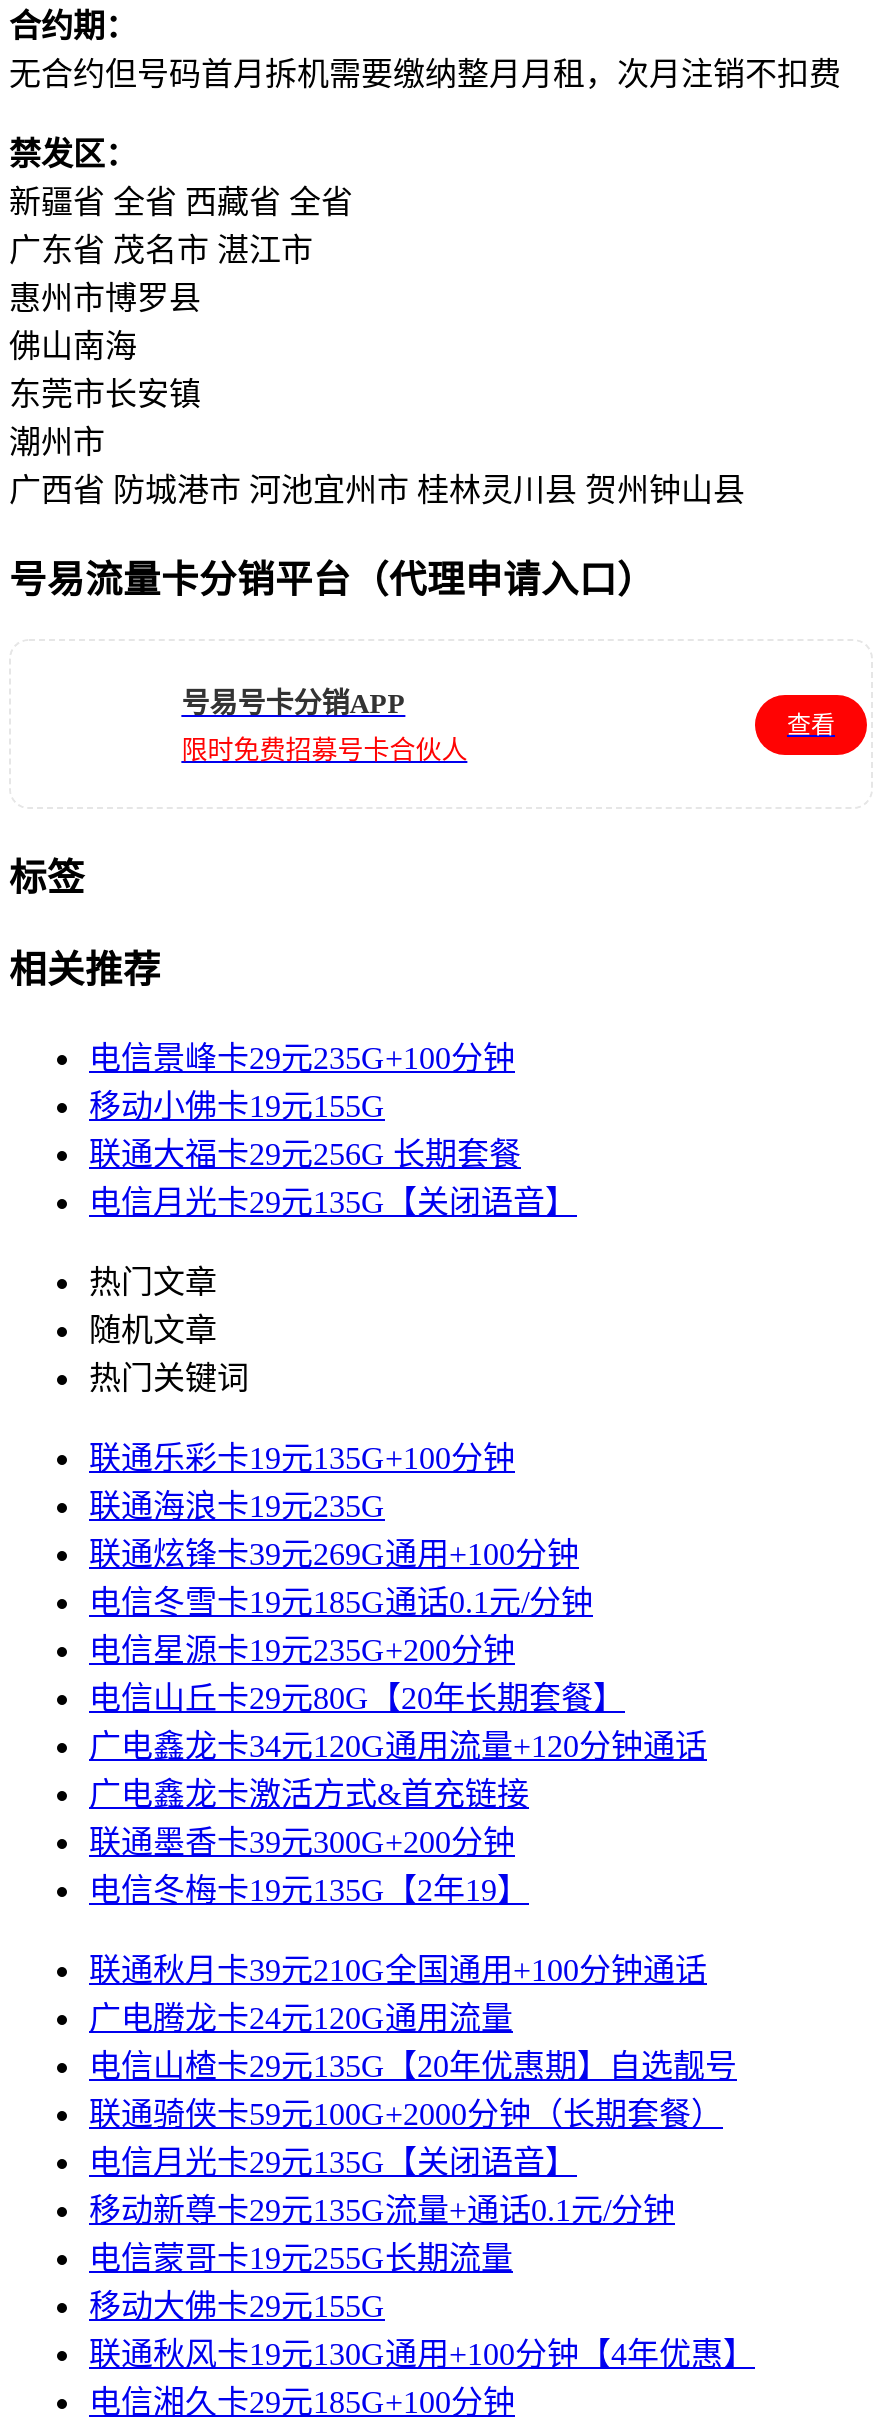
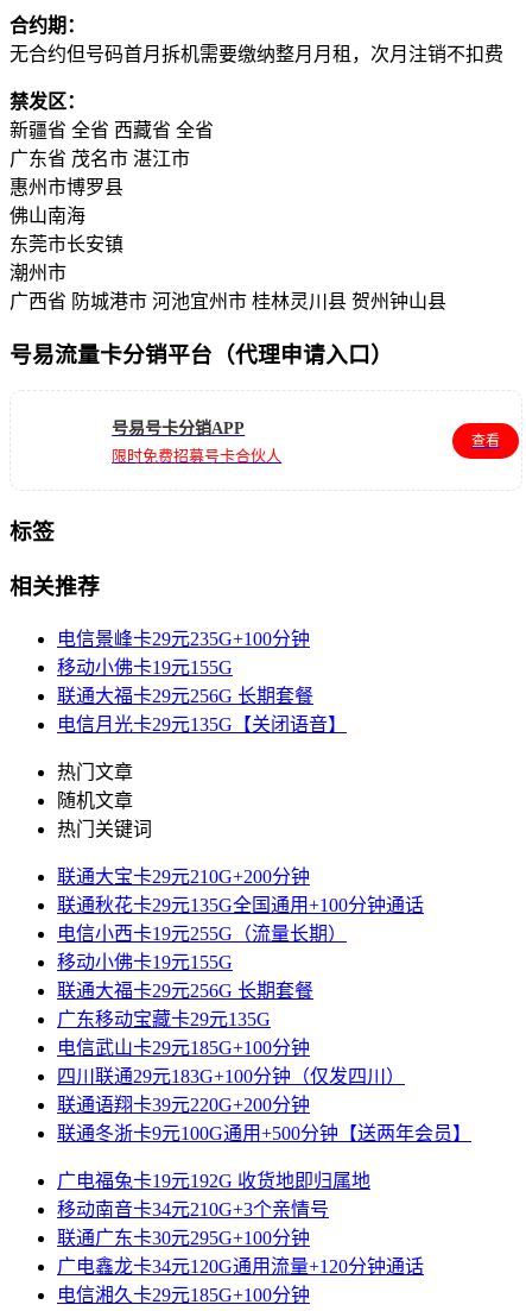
- 联通乐彩卡19元135G+100分钟
- 联通海浪卡19元235G
- 联通炫锋卡39元269G通用+100分钟
- 电信冬雪卡19元185G通话0.1元/分钟
- 电信星源卡19元235G+200分钟
- 电信山丘卡29元80G【20年长期套餐】
+ 联通大宝卡29元210G+200分钟
+ 联通秋花卡29元135G全国通用+100分钟通话
+ 电信小西卡19元255G（流量长期）
+ 移动小佛卡19元155G
+ 联通大福卡29元256G 长期套餐
+ 广东移动宝藏卡29元135G
+ 电信武山卡29元185G+100分钟
+ 四川联通29元183G+100分钟（仅发四川）
+ 联通语翔卡39元220G+200分钟
+ 联通冬浙卡9元100G通用+500分钟【送两年会员】
+ 广电福兔卡19元192G 收货地即归属地
+ 移动南音卡34元210G+3个亲情号
+ 联通广东卡30元295G+100分钟

moved down: 广电鑫龙卡34元120G通用流量+120分钟通话

- 广电鑫龙卡激活方式&首充链接
- 联通墨香卡39元300G+200分钟
- 电信冬梅卡19元135G【2年19】
- 联通秋月卡39元210G全国通用+100分钟通话
- 广电腾龙卡24元120G通用流量
- 电信山楂卡29元135G【20年优惠期】自选靓号
- 联通骑侠卡59元100G+2000分钟（长期套餐）
- 电信月光卡29元135G【关闭语音】
- 移动新尊卡29元135G流量+通话0.1元/分钟
- 电信蒙哥卡19元255G长期流量
- 移动大佛卡29元155G
- 联通秋风卡19元130G通用+100分钟【4年优惠】
